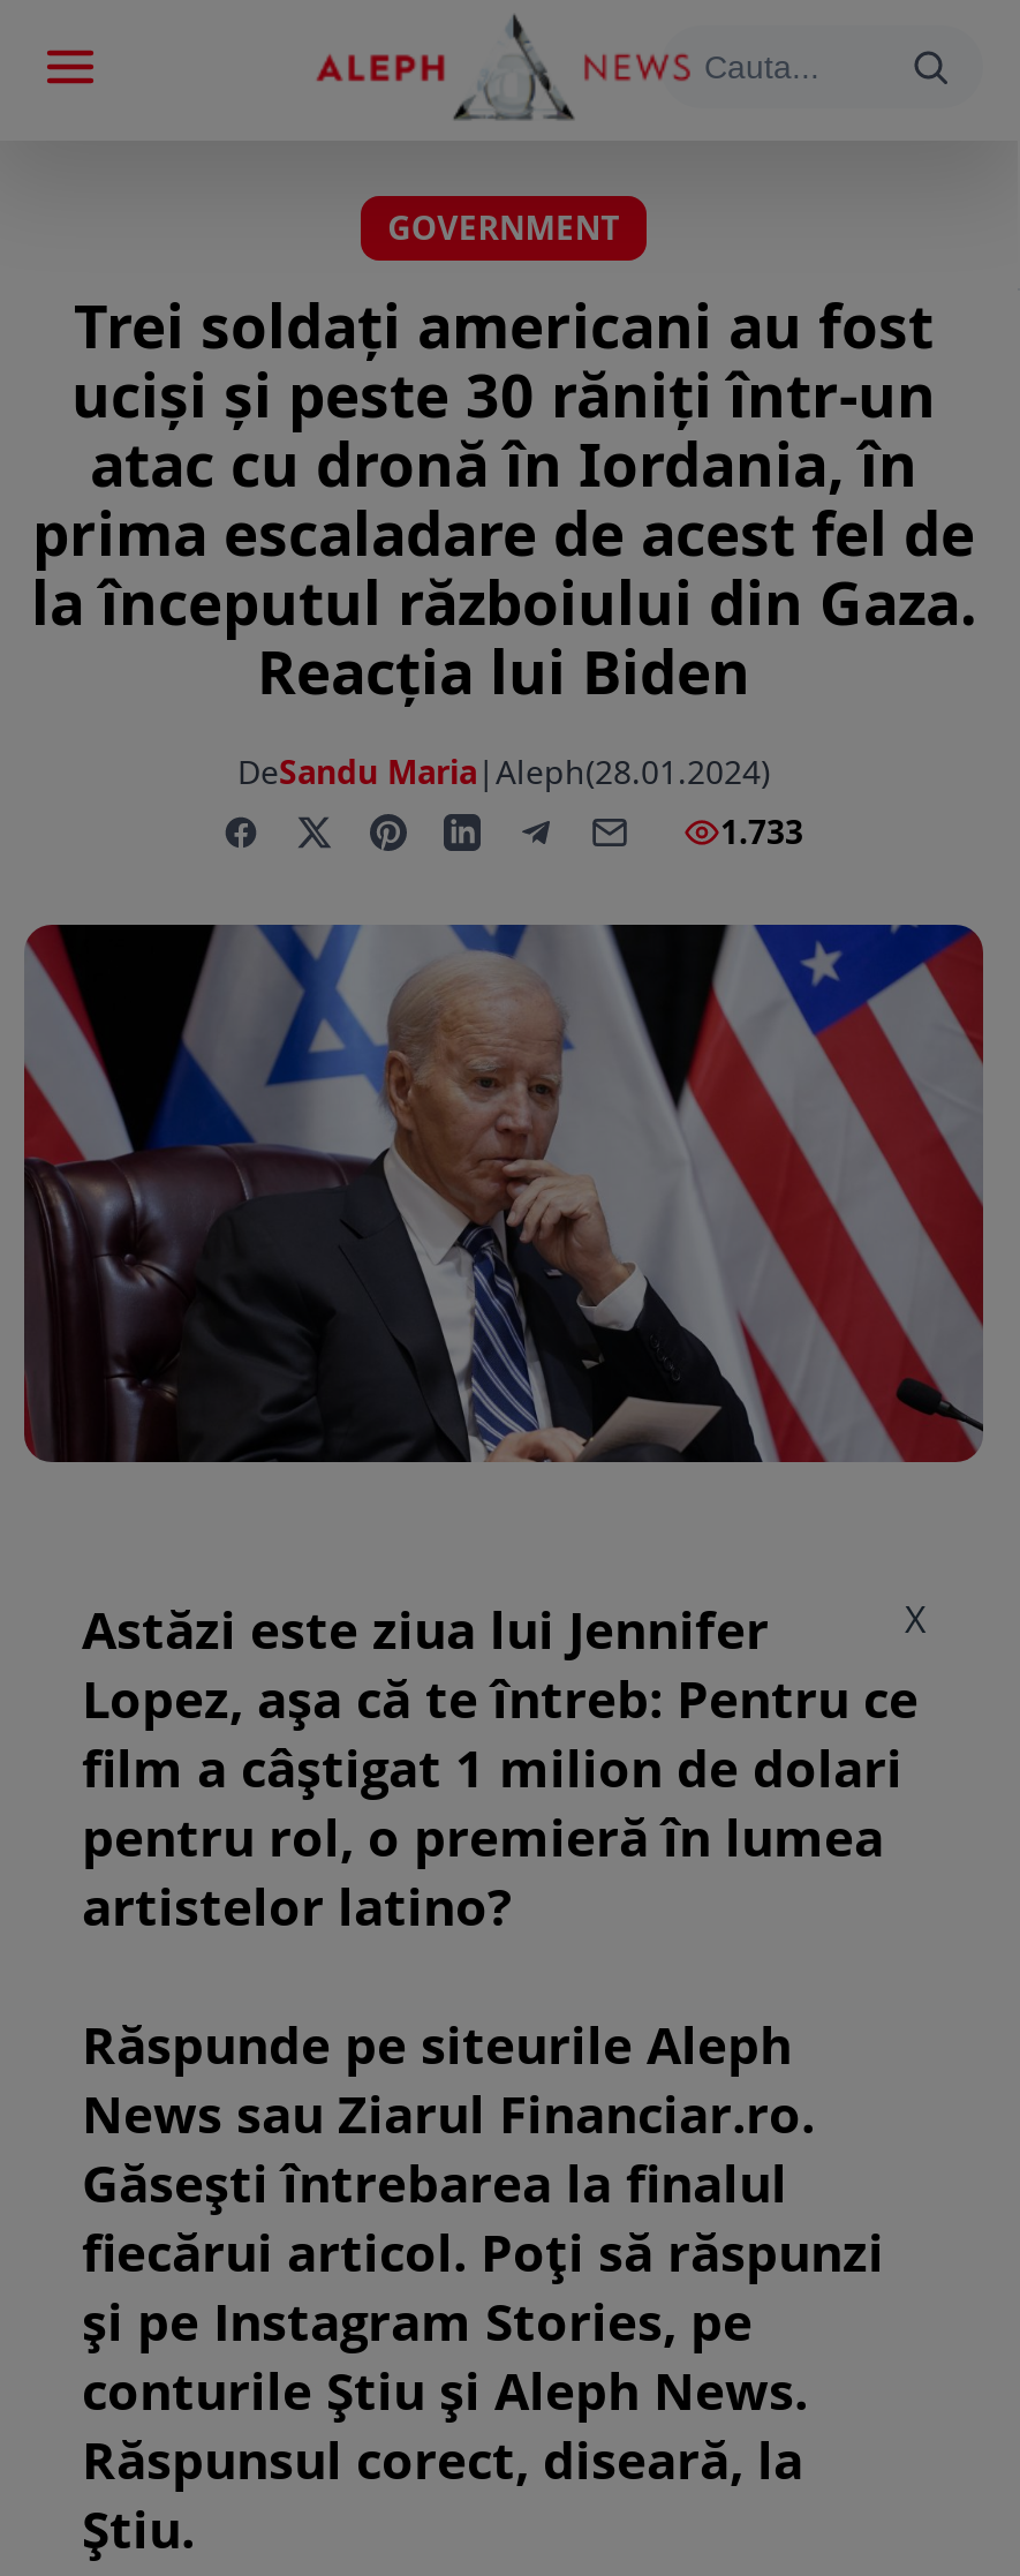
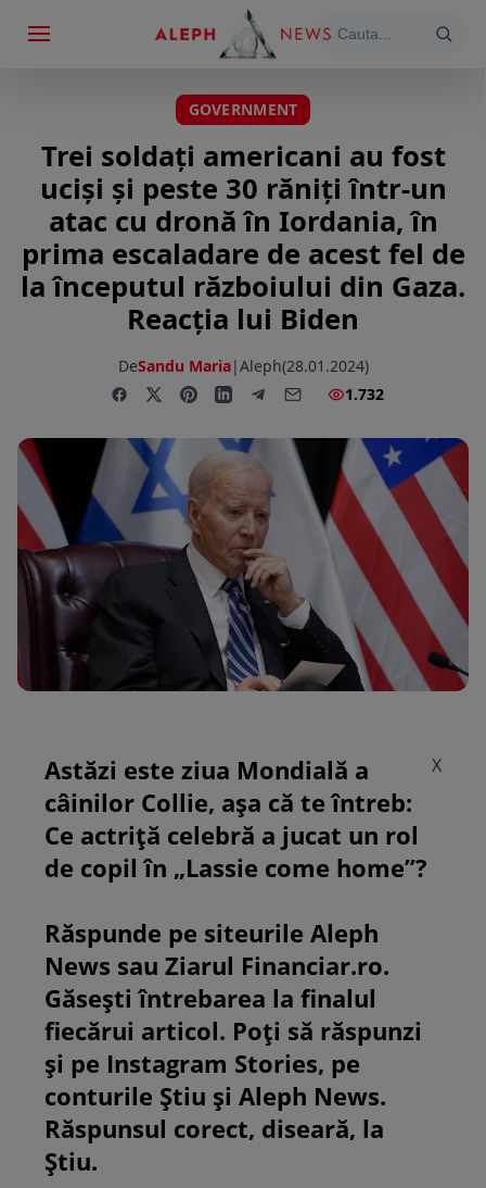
- 1.733
+ 1.732

- Astăzi este ziua lui Jennifer
- Lopez, așa că te întreb: Pentru ce
- film a câștigat 1 milion de dolari
- pentru rol, o premieră în lumea
- artistelor latino?
+ Astăzi este ziua Mondială a
+ câinilor Collie, așa că te întreb:
+ Ce actriță celebră a jucat un rol
+ de copil în „Lassie come home”?
